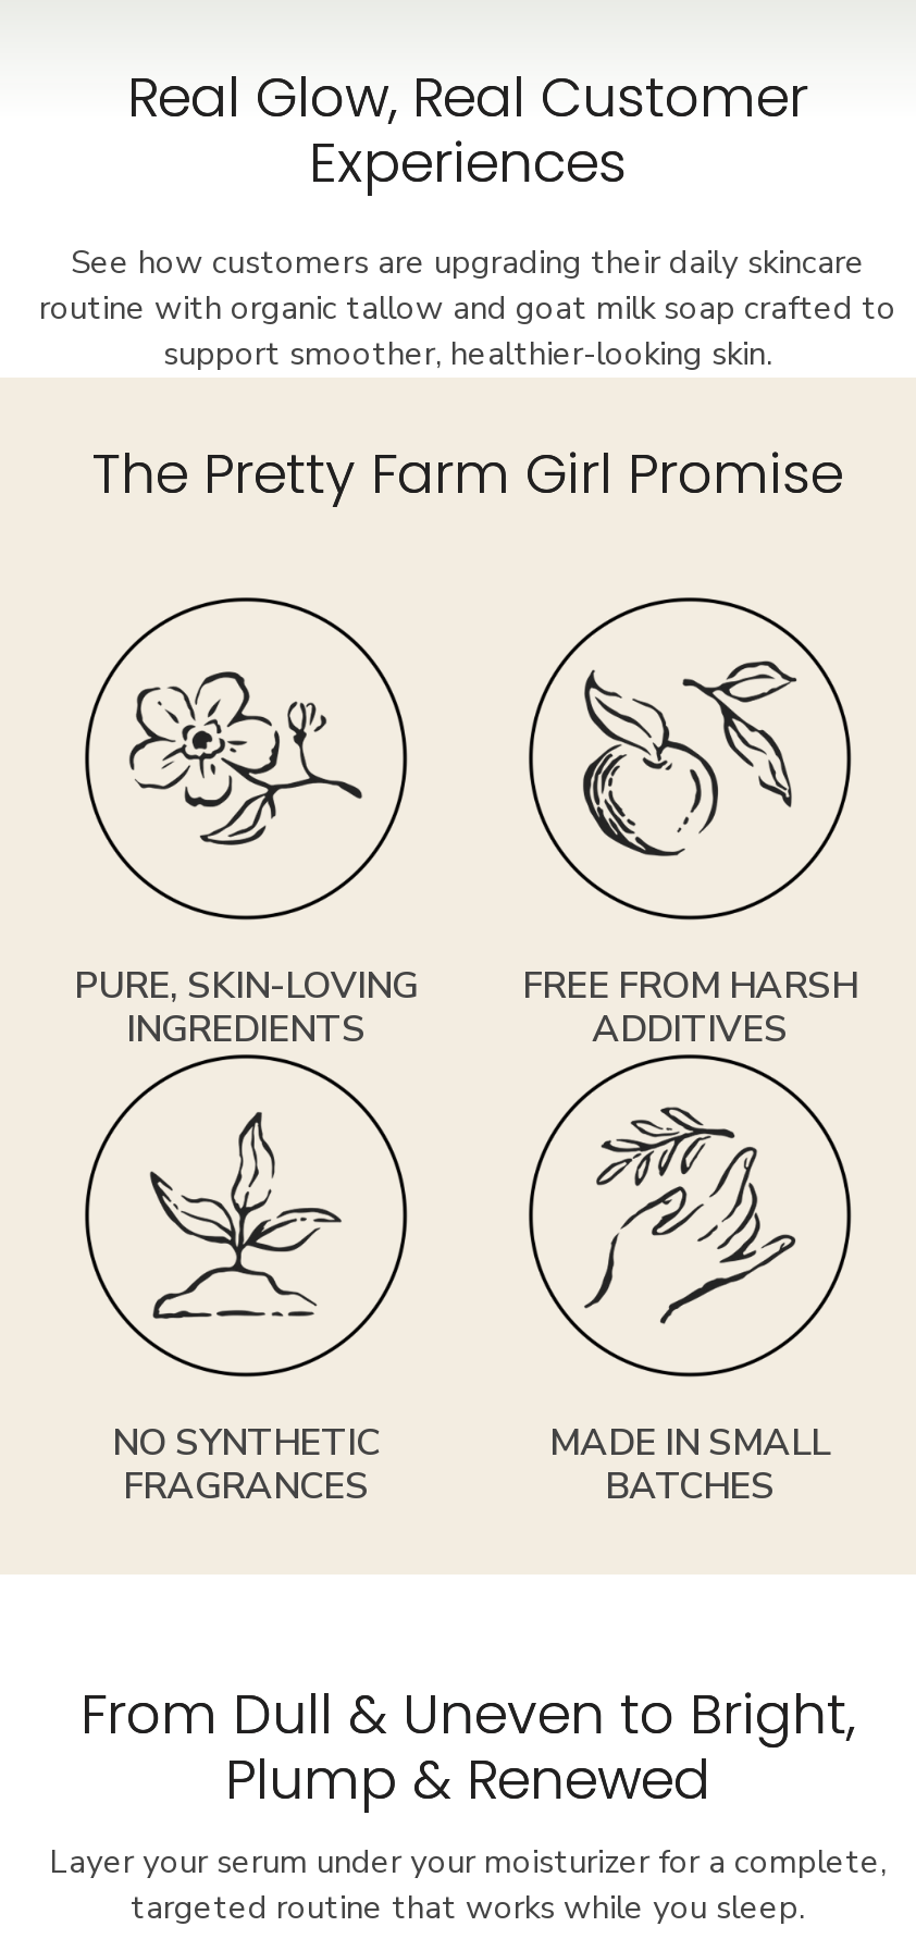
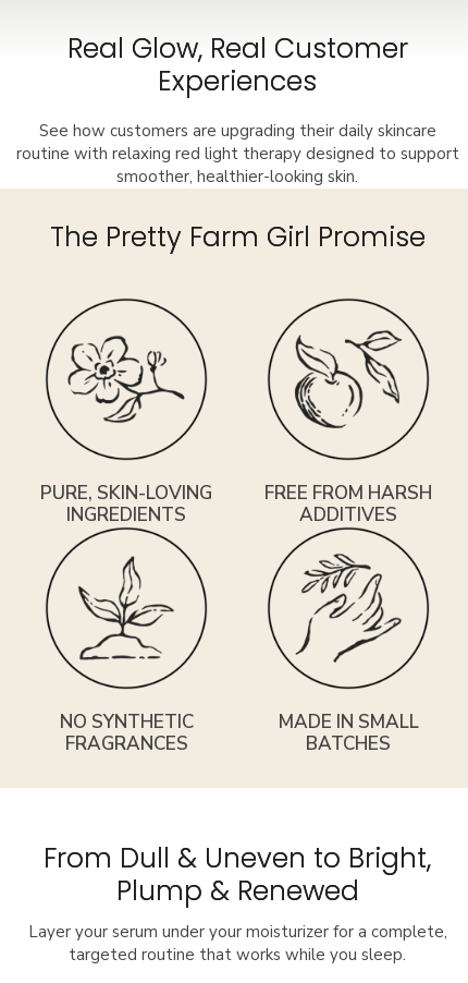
- routine with organic tallow and goat milk soap crafted to
- support smoother, healthier-looking skin.
+ routine with relaxing red light therapy designed to support
+ smoother, healthier-looking skin.
